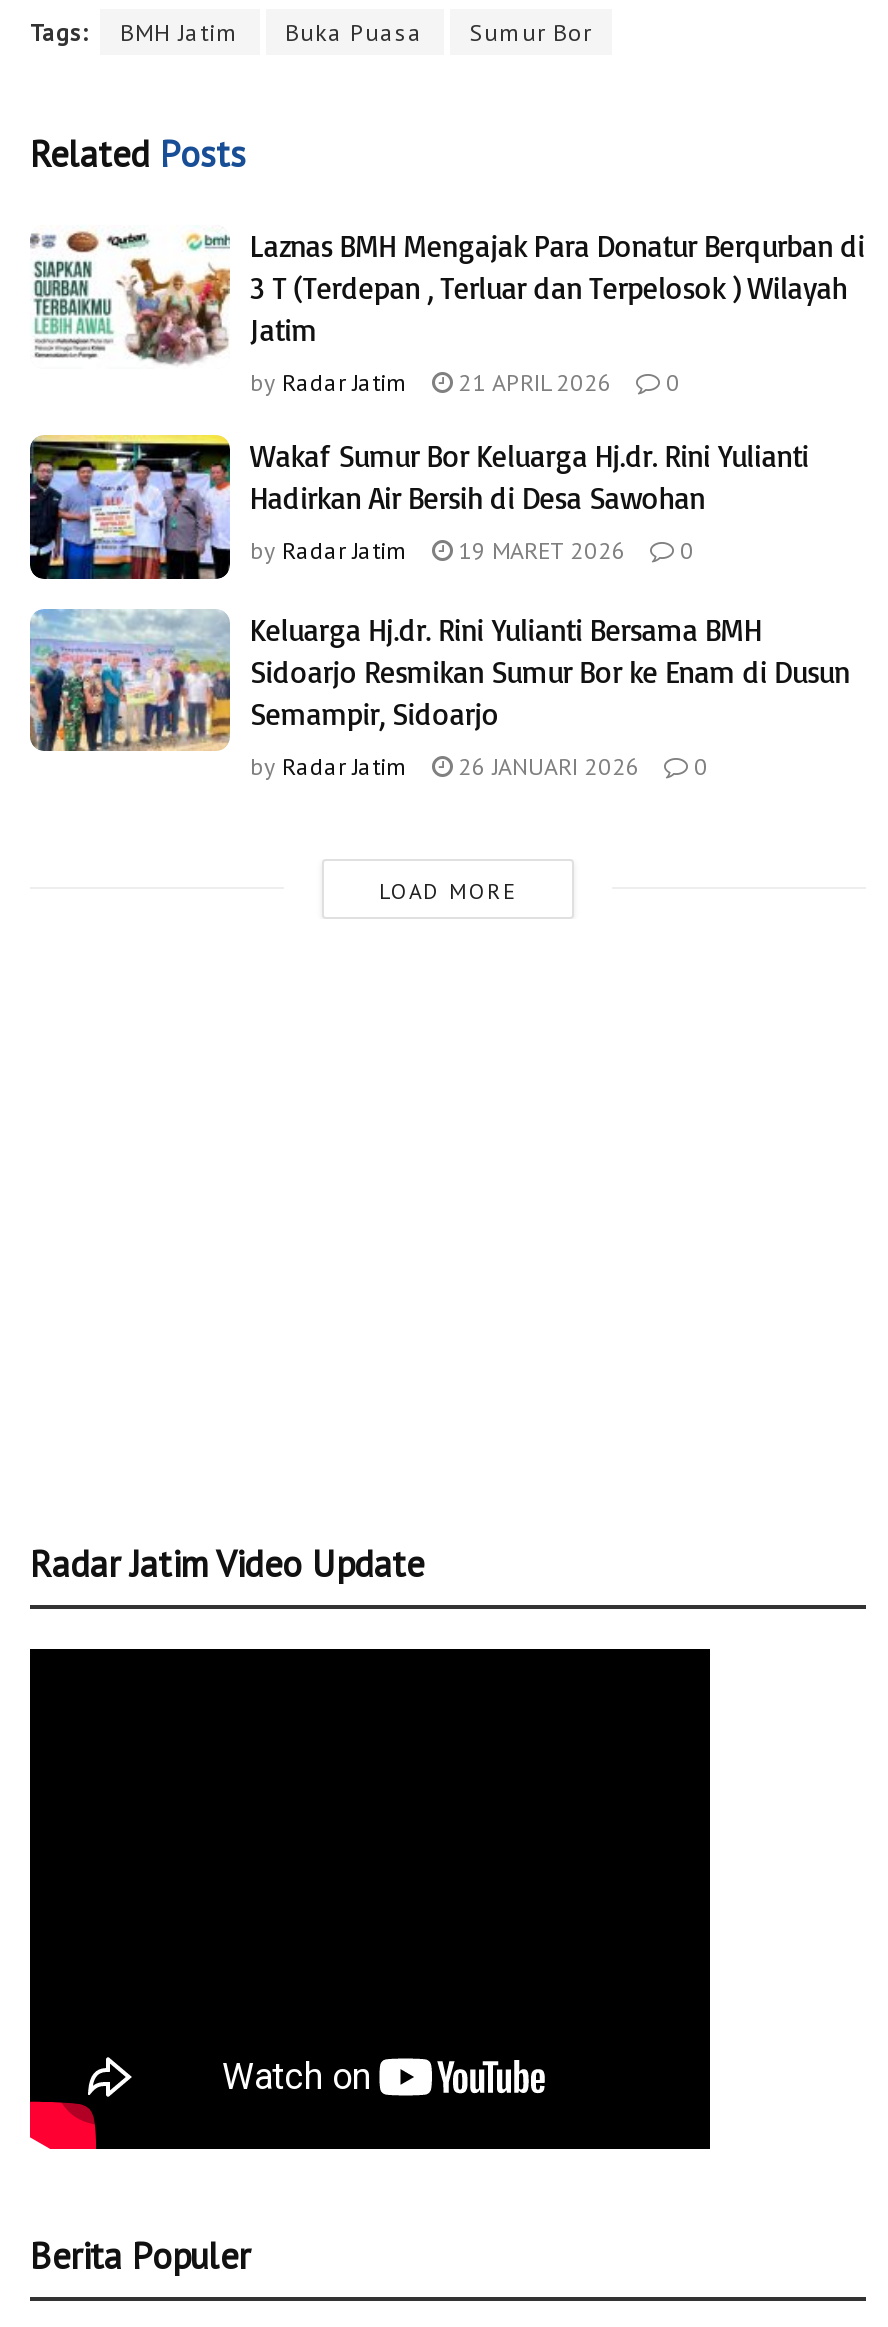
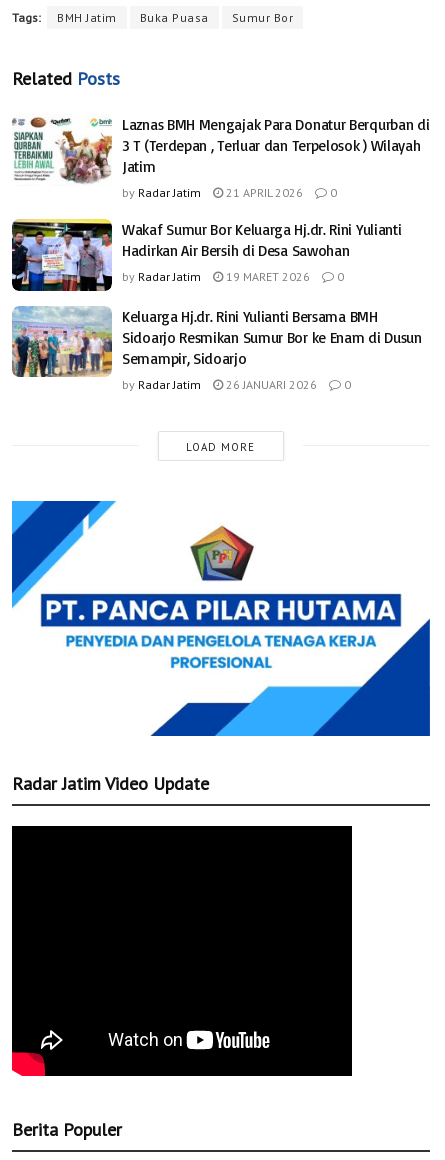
+ [image]
